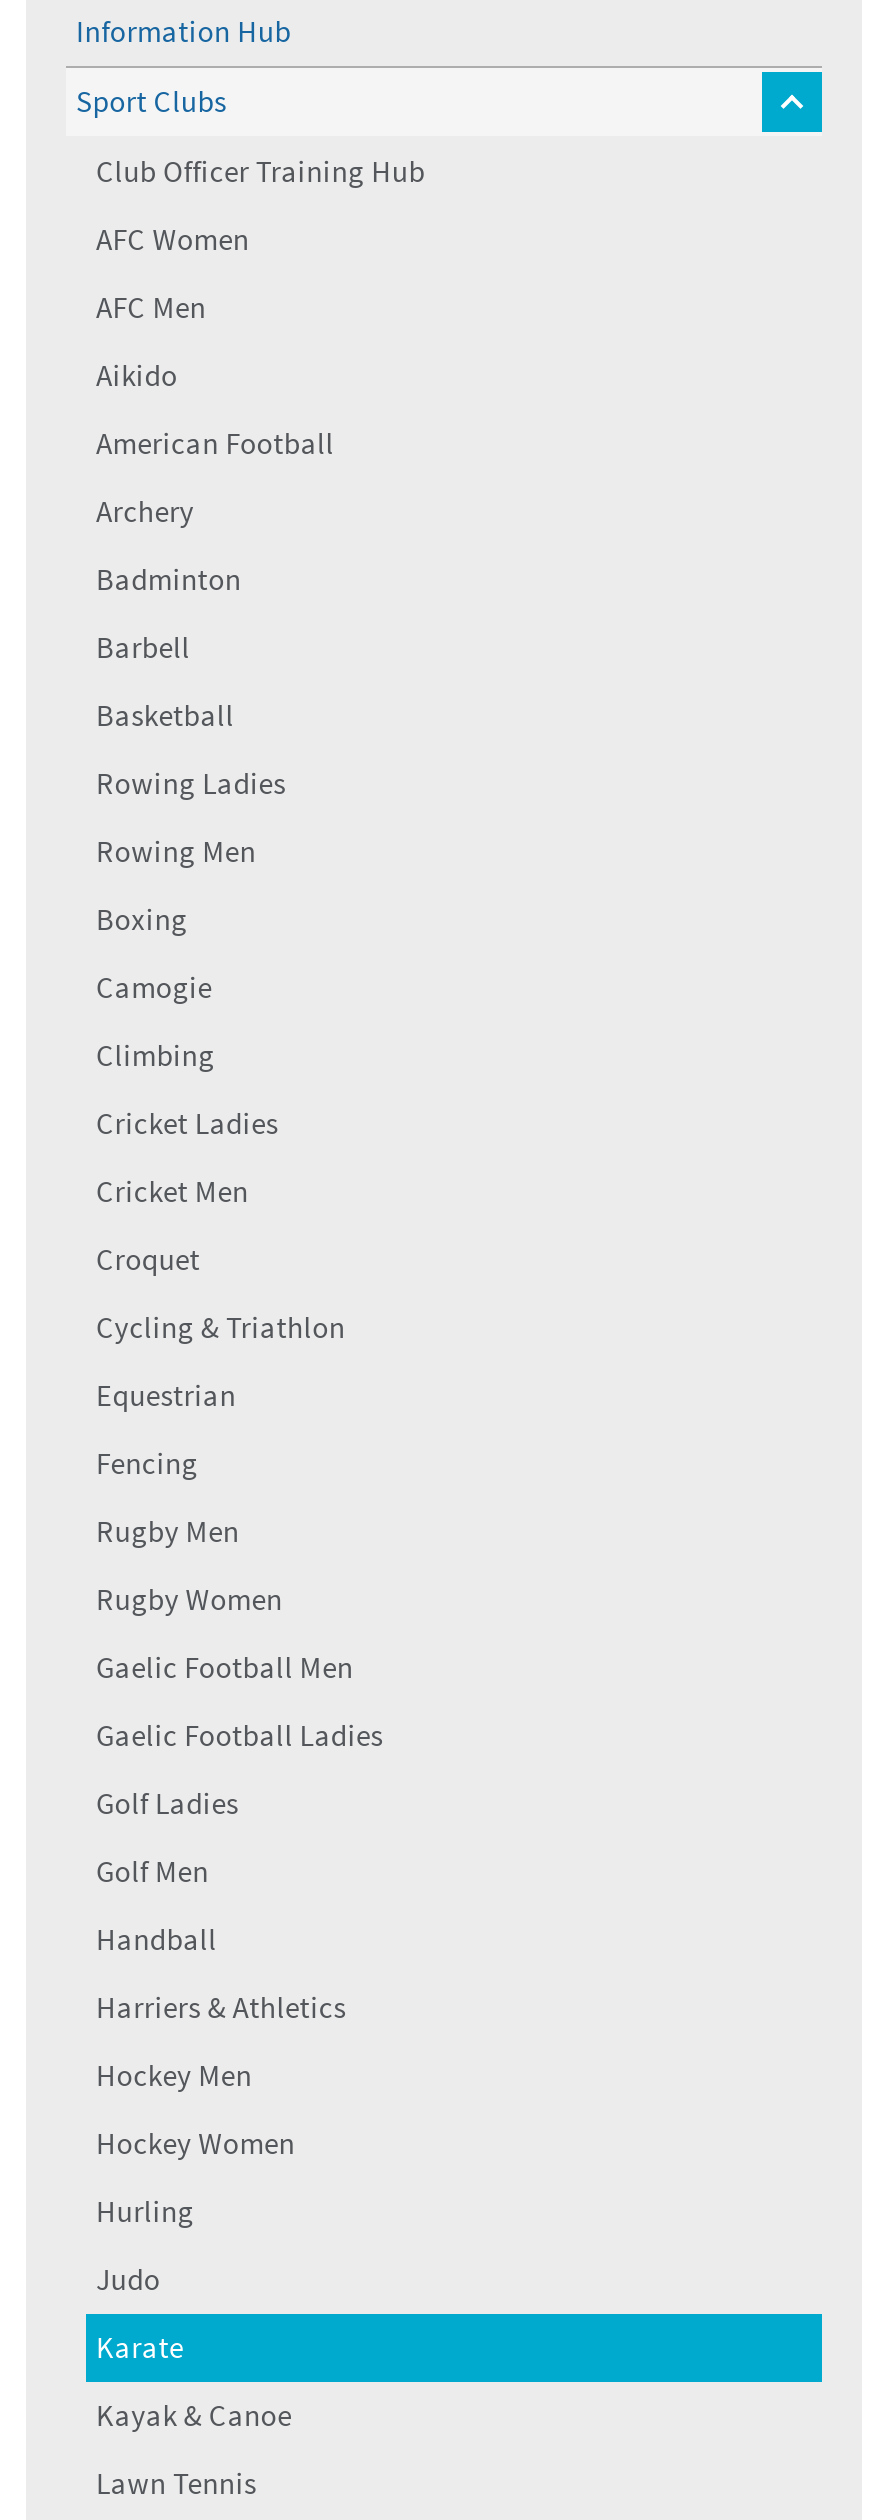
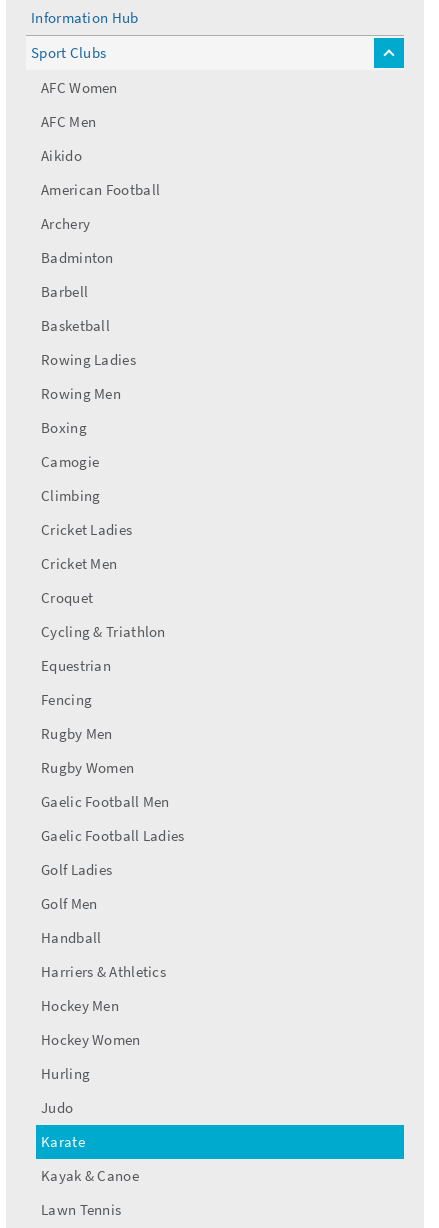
- Club Officer Training Hub
